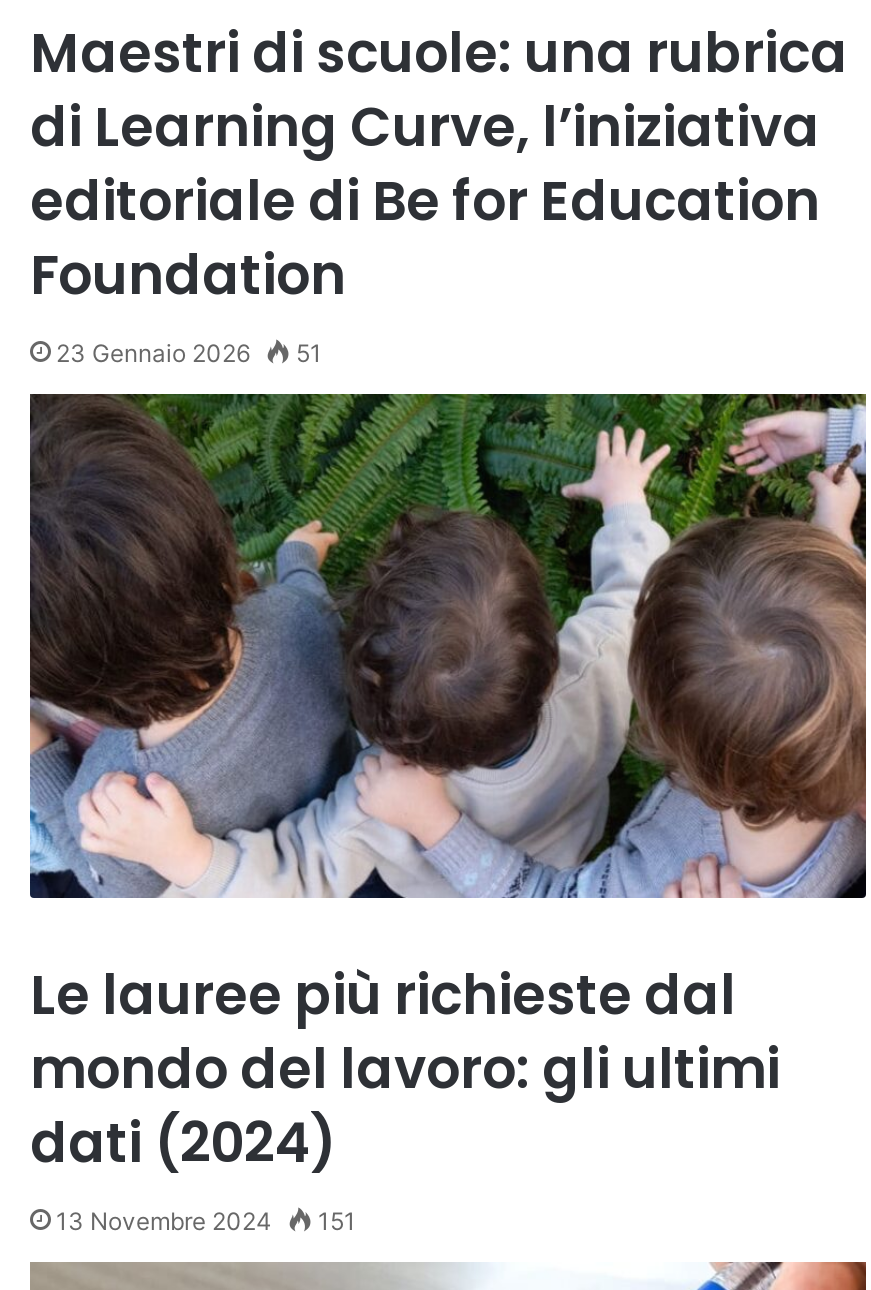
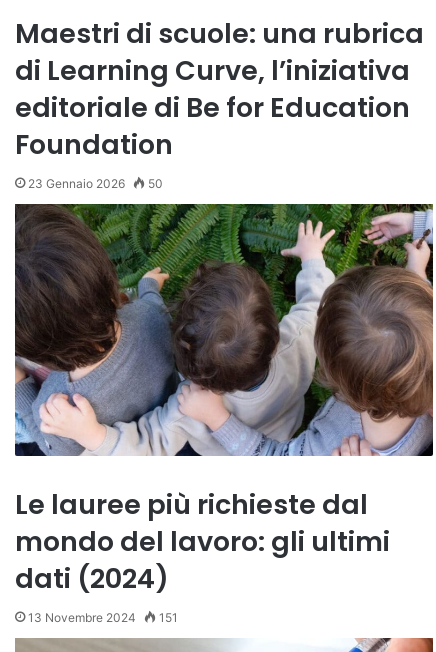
- 23 Gennaio 2026 51
+ 23 Gennaio 2026 50
